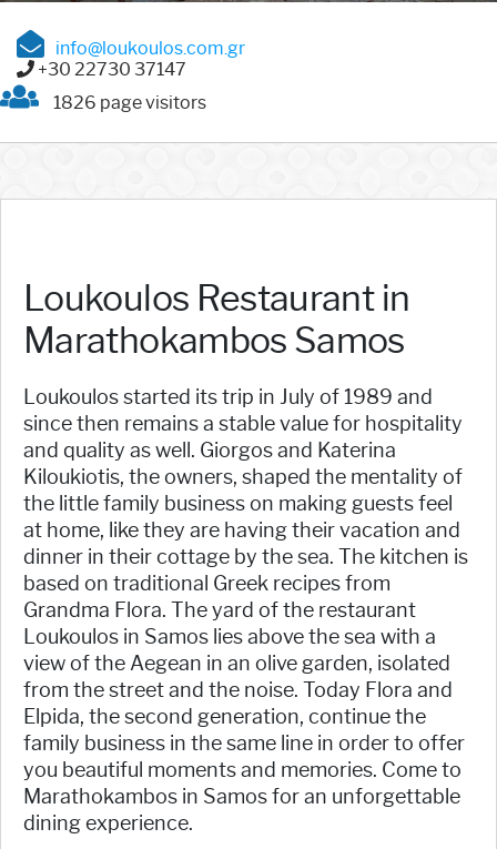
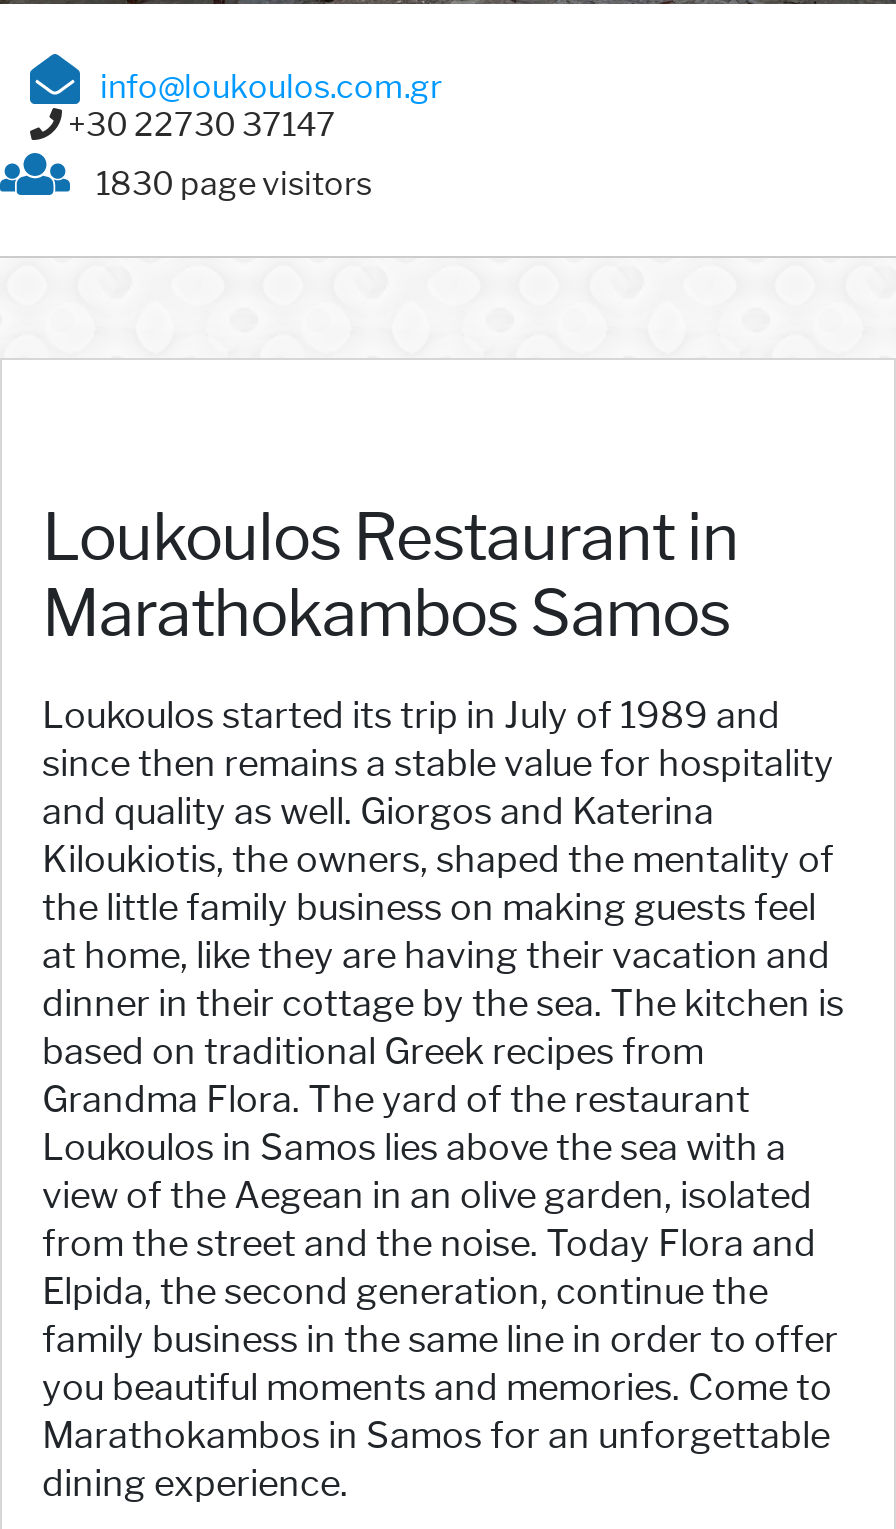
- 1826 page visitors
+ 1830 page visitors
